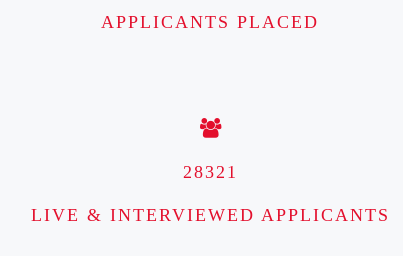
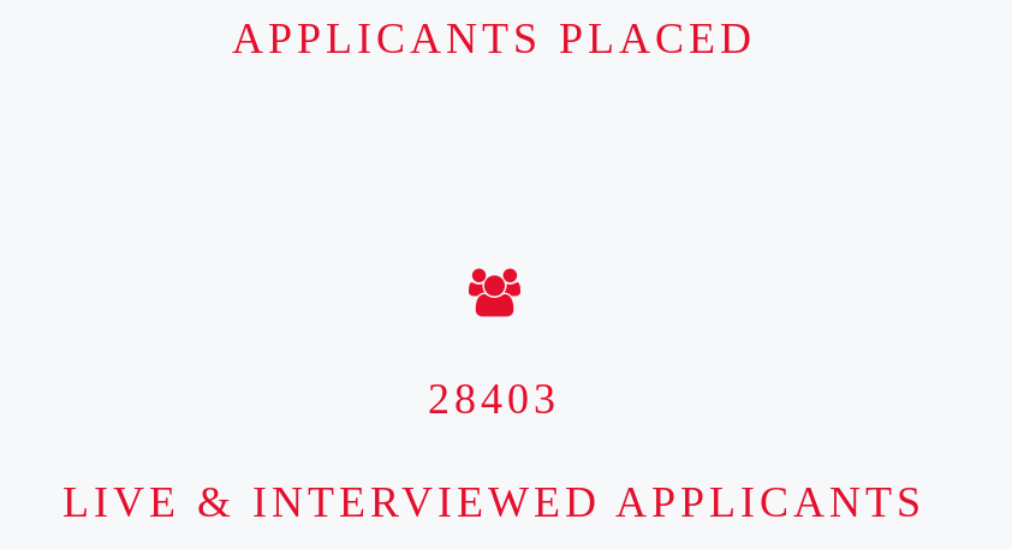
- 28321
+ 28403
